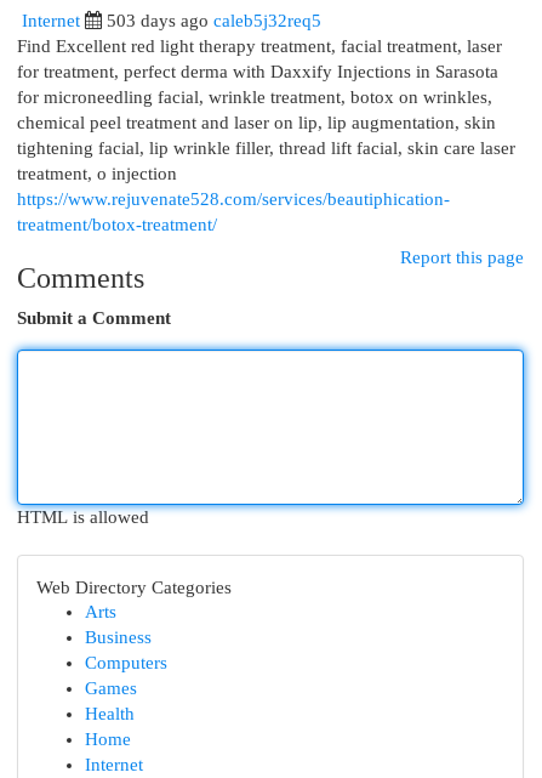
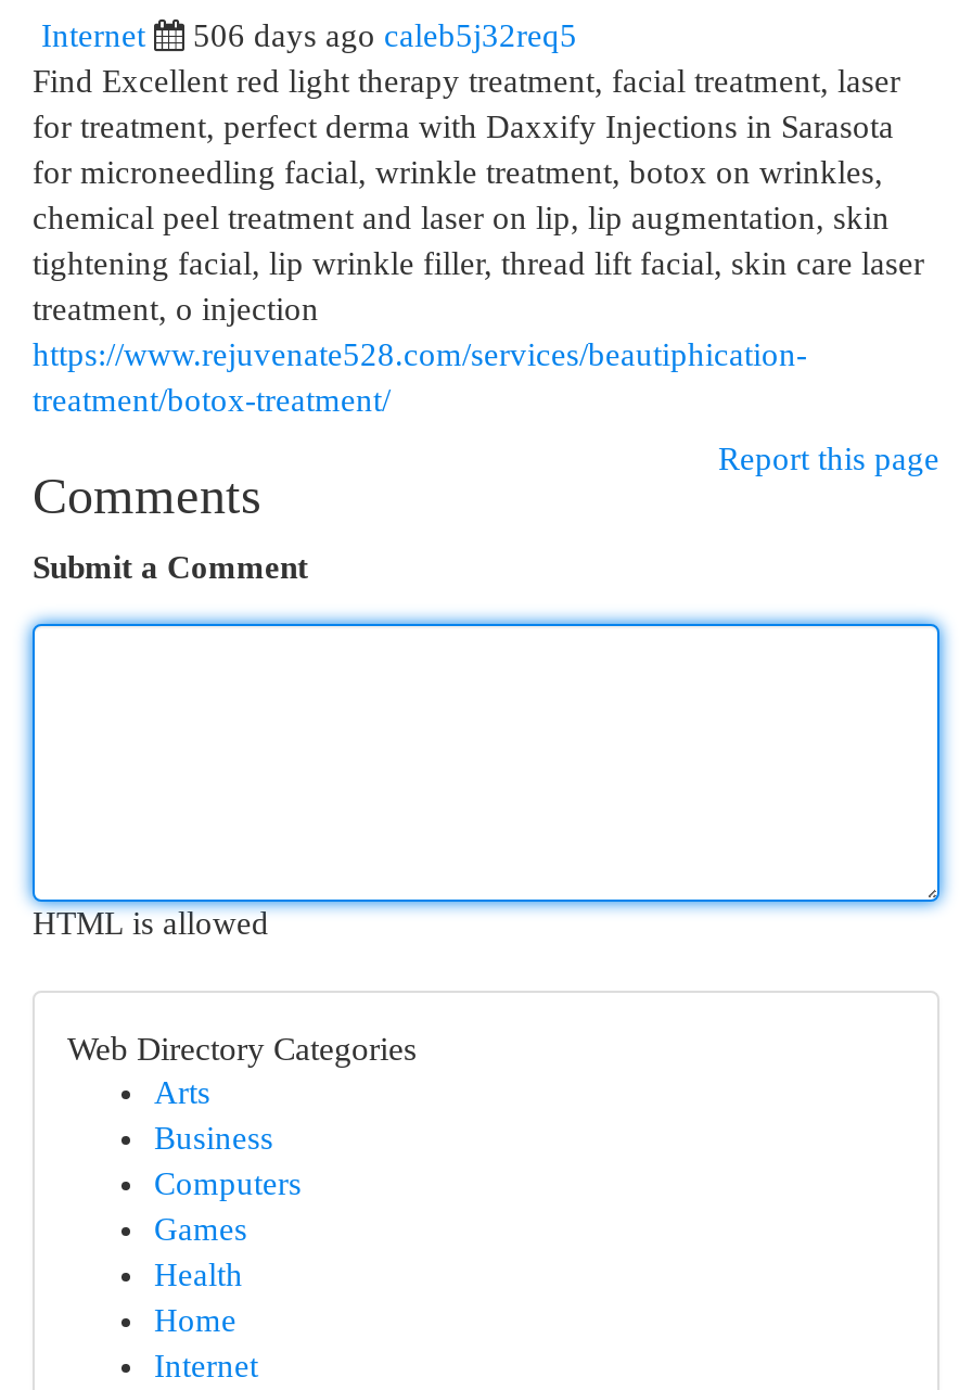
- 503 days ago caleb5j32req5
+ 506 days ago caleb5j32req5
